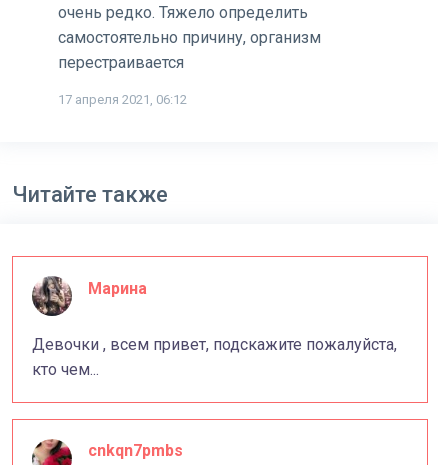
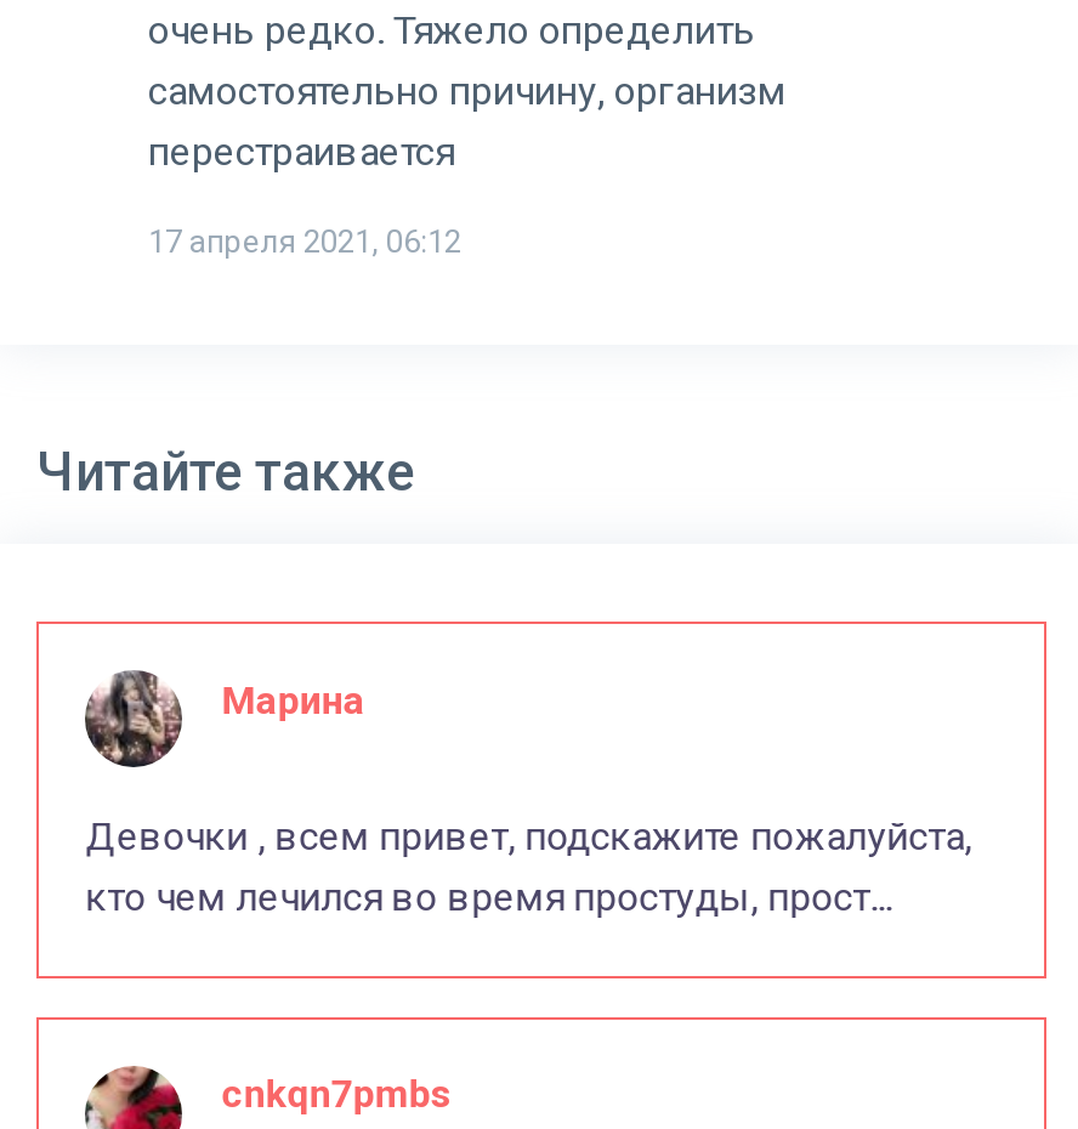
- кто чем...
+ кто чем лечился во время простуды, прост...
